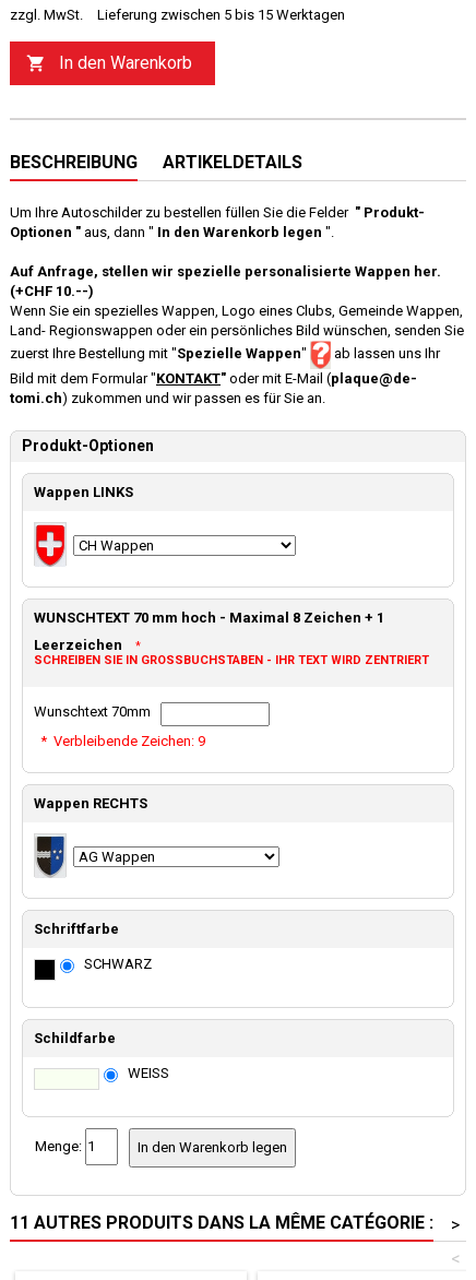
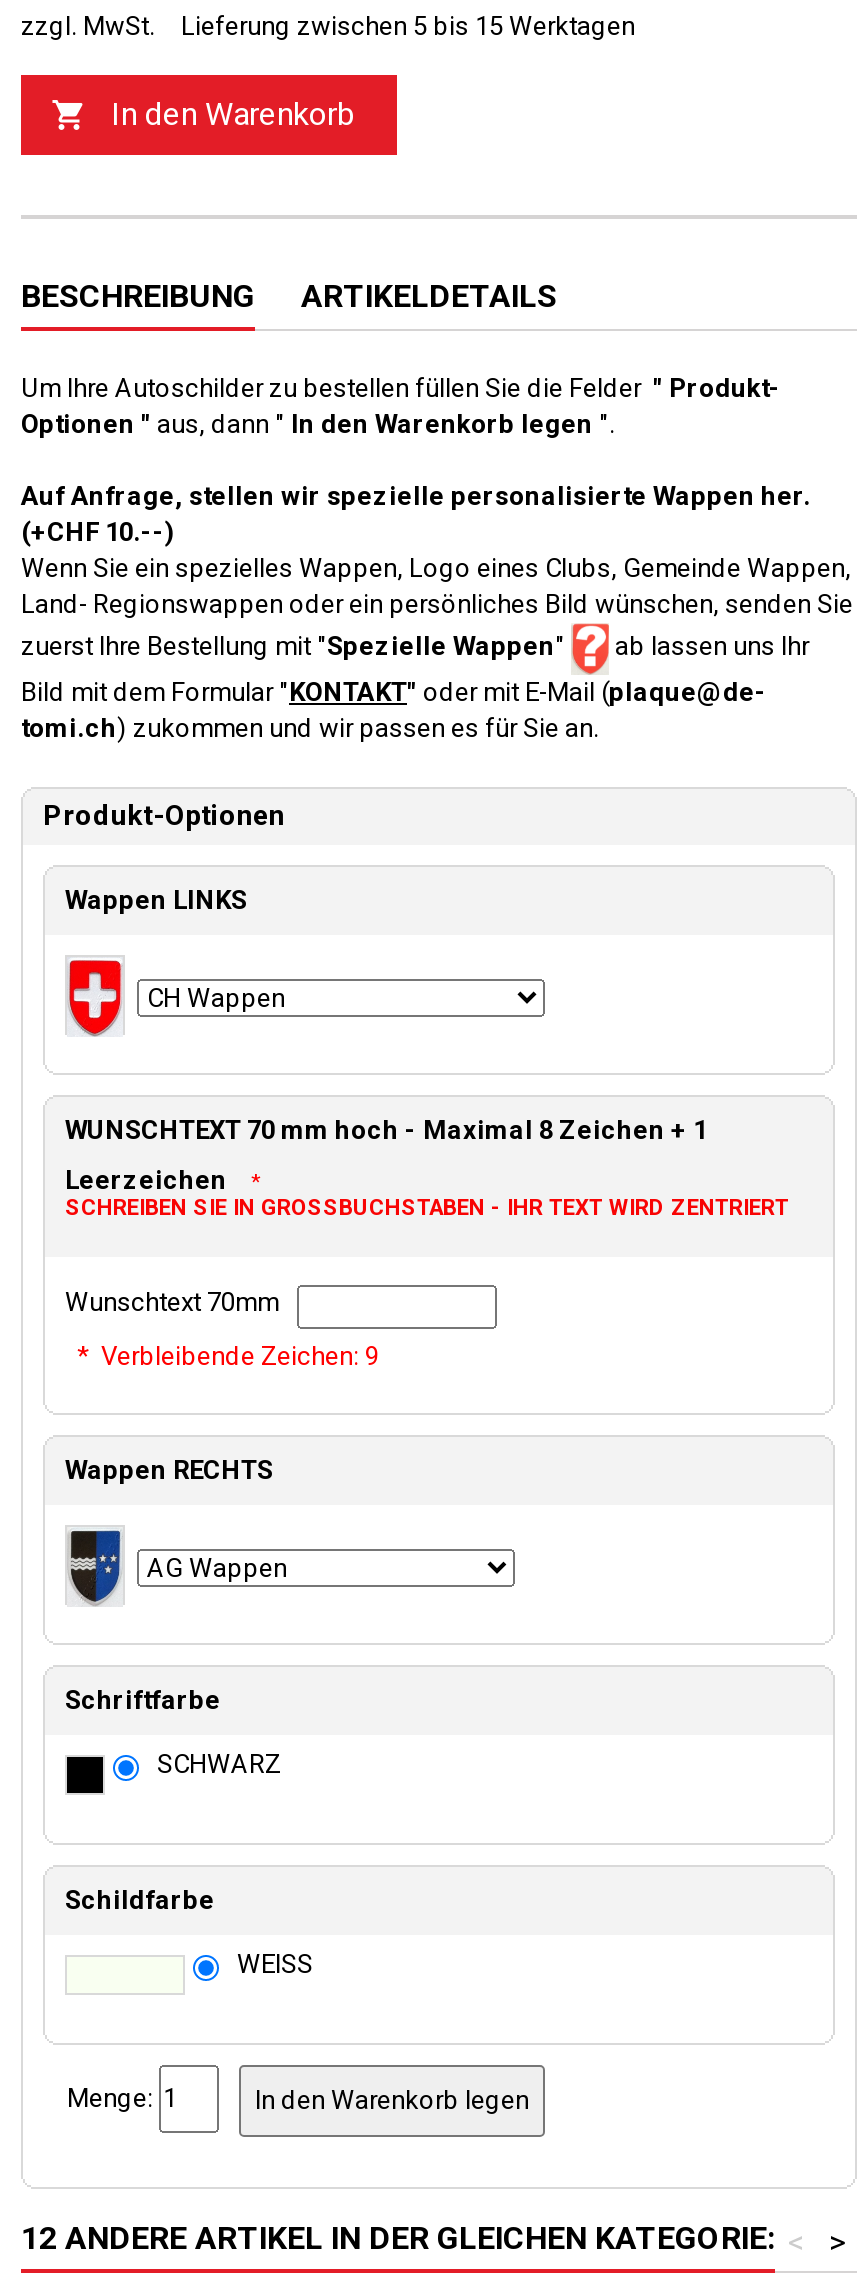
- 11 AUTRES PRODUITS DANS LA MÊME CATÉGORIE :
+ 12 ANDERE ARTIKEL IN DER GLEICHEN KATEGORIE:
